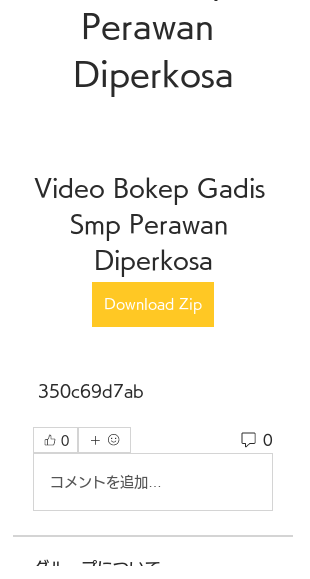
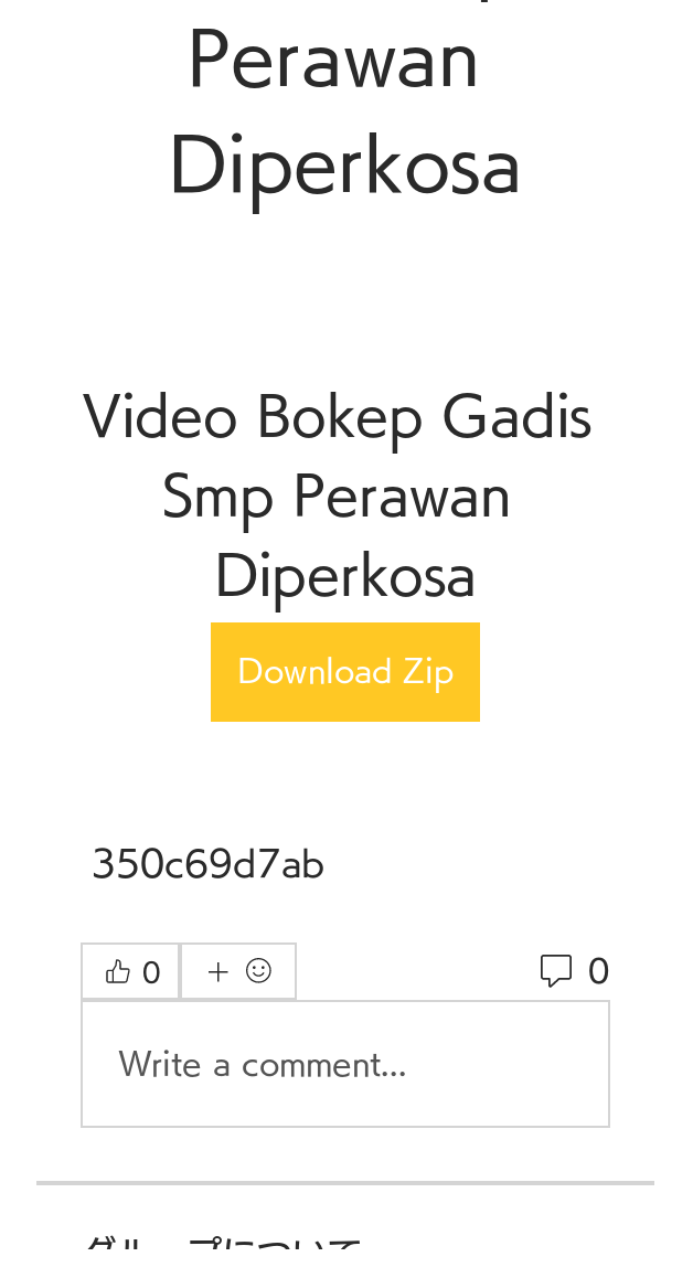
- コメントを追加…
+ Write a comment...
